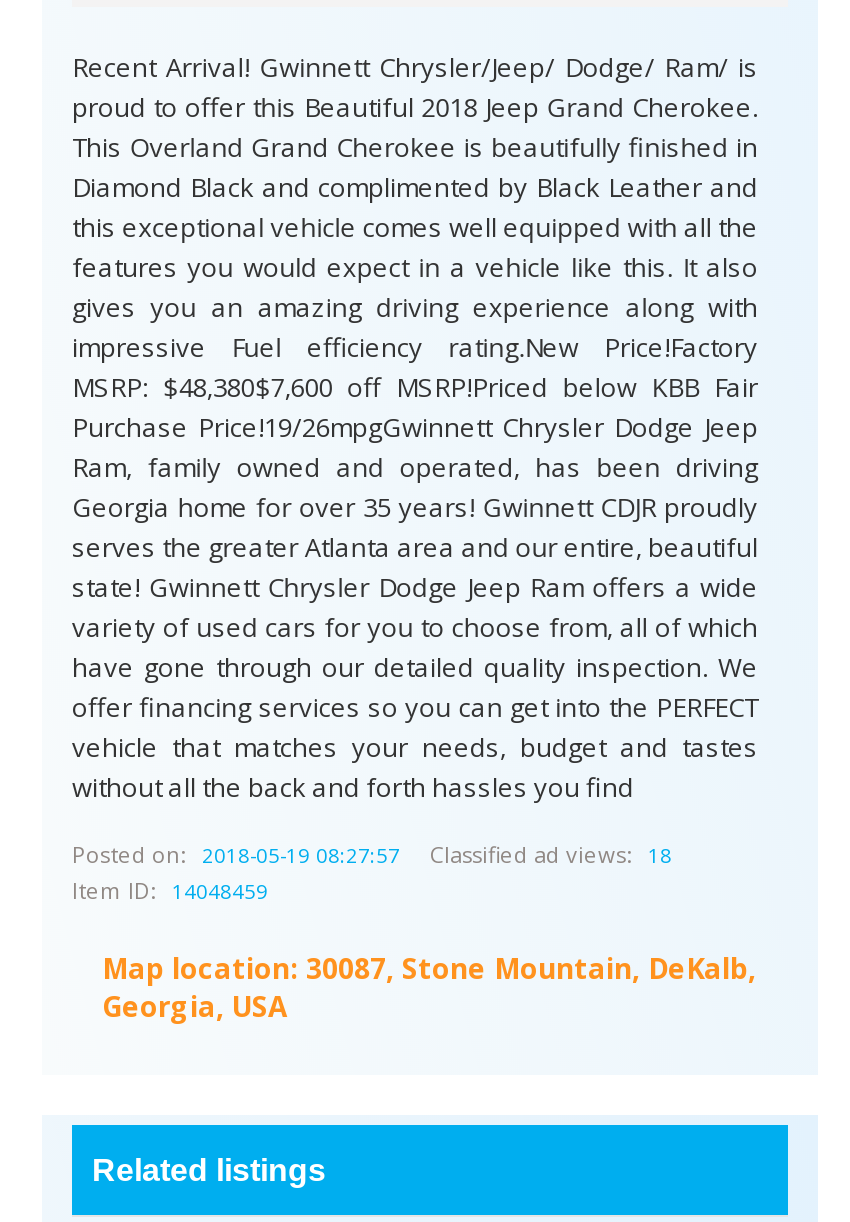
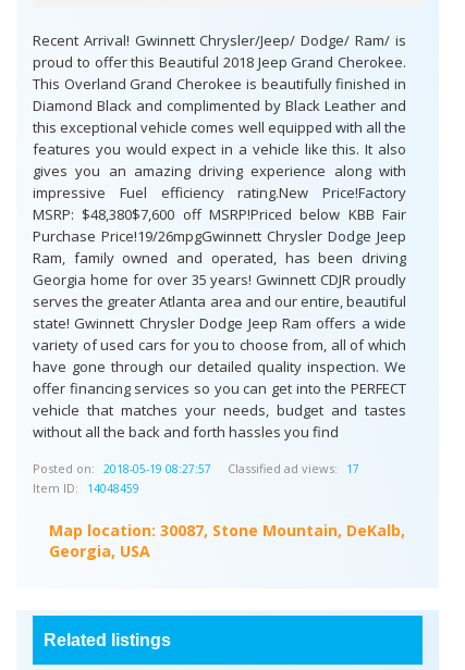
- Classified ad views: 18
+ Classified ad views: 17
